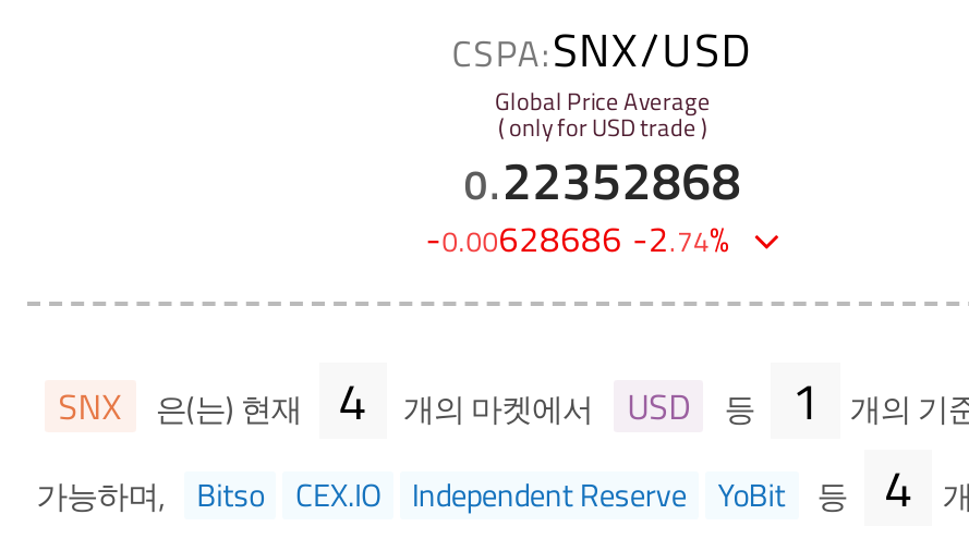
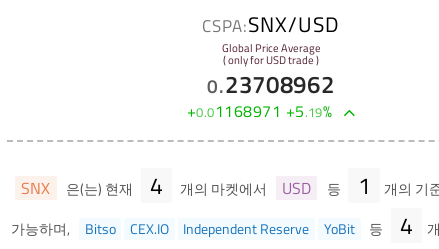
- 0.22352868
+ 0.23708962

- -0.00628686 -2.74%
+ +0.01168971 +5.19%
